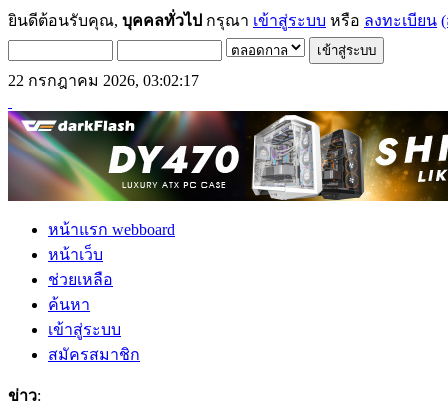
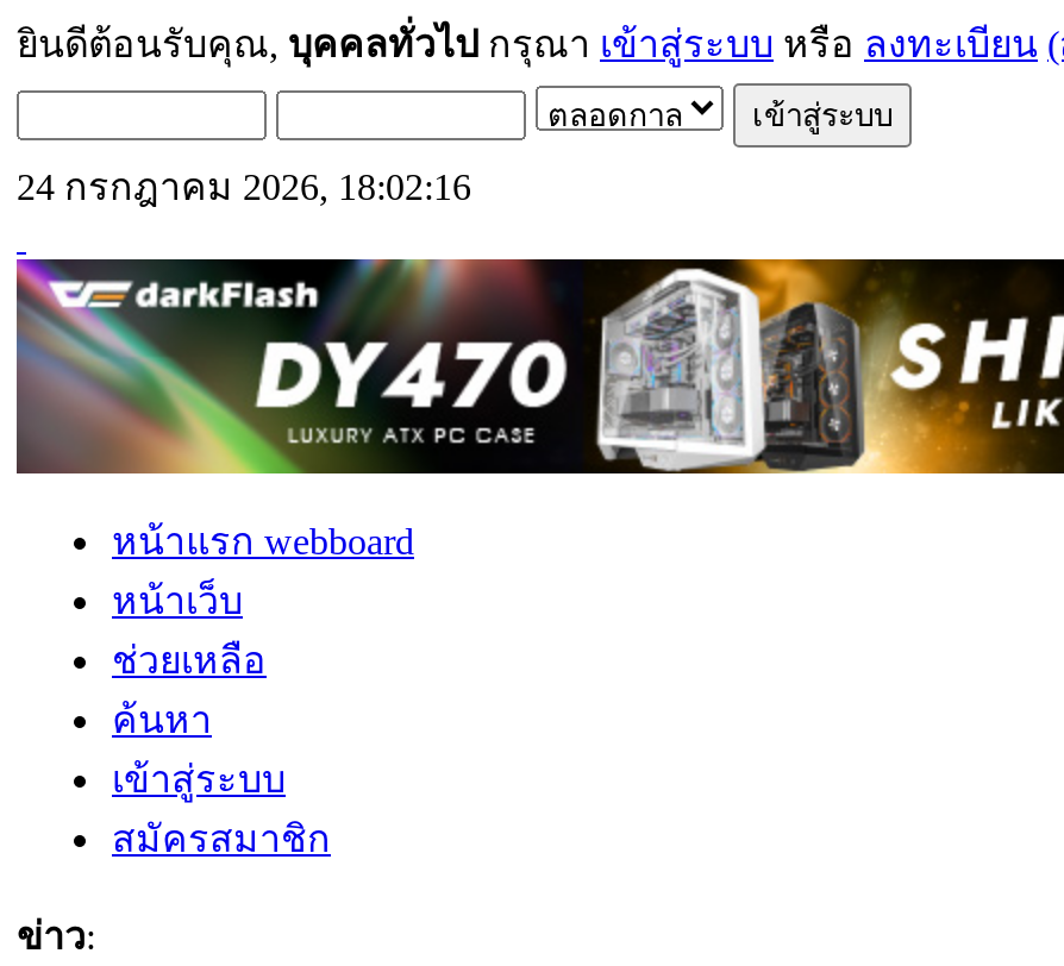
- 22 กรกฎาคม 2026, 03:02:17
+ 24 กรกฎาคม 2026, 18:02:16
